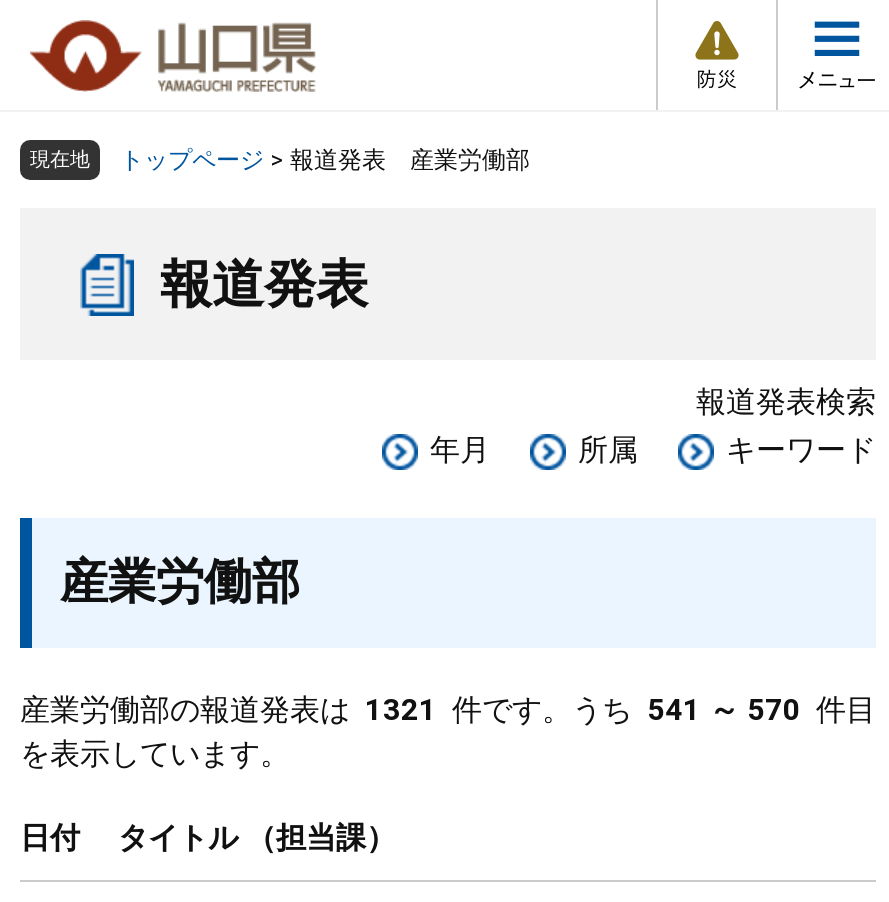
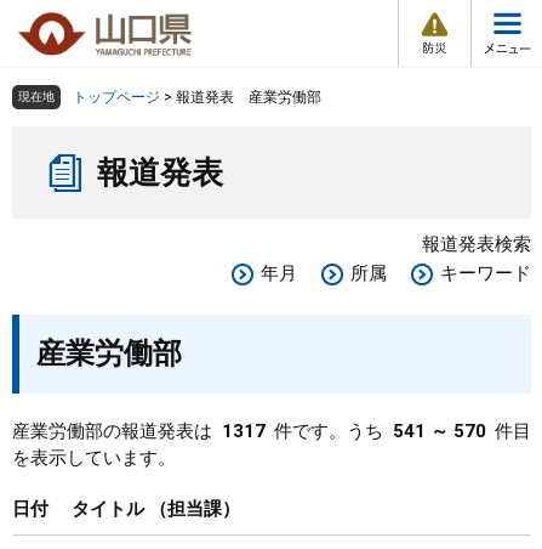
- 産業労働部の報道発表は 1321 件です。うち 541 ～ 570 件目
+ 産業労働部の報道発表は 1317 件です。うち 541 ～ 570 件目
